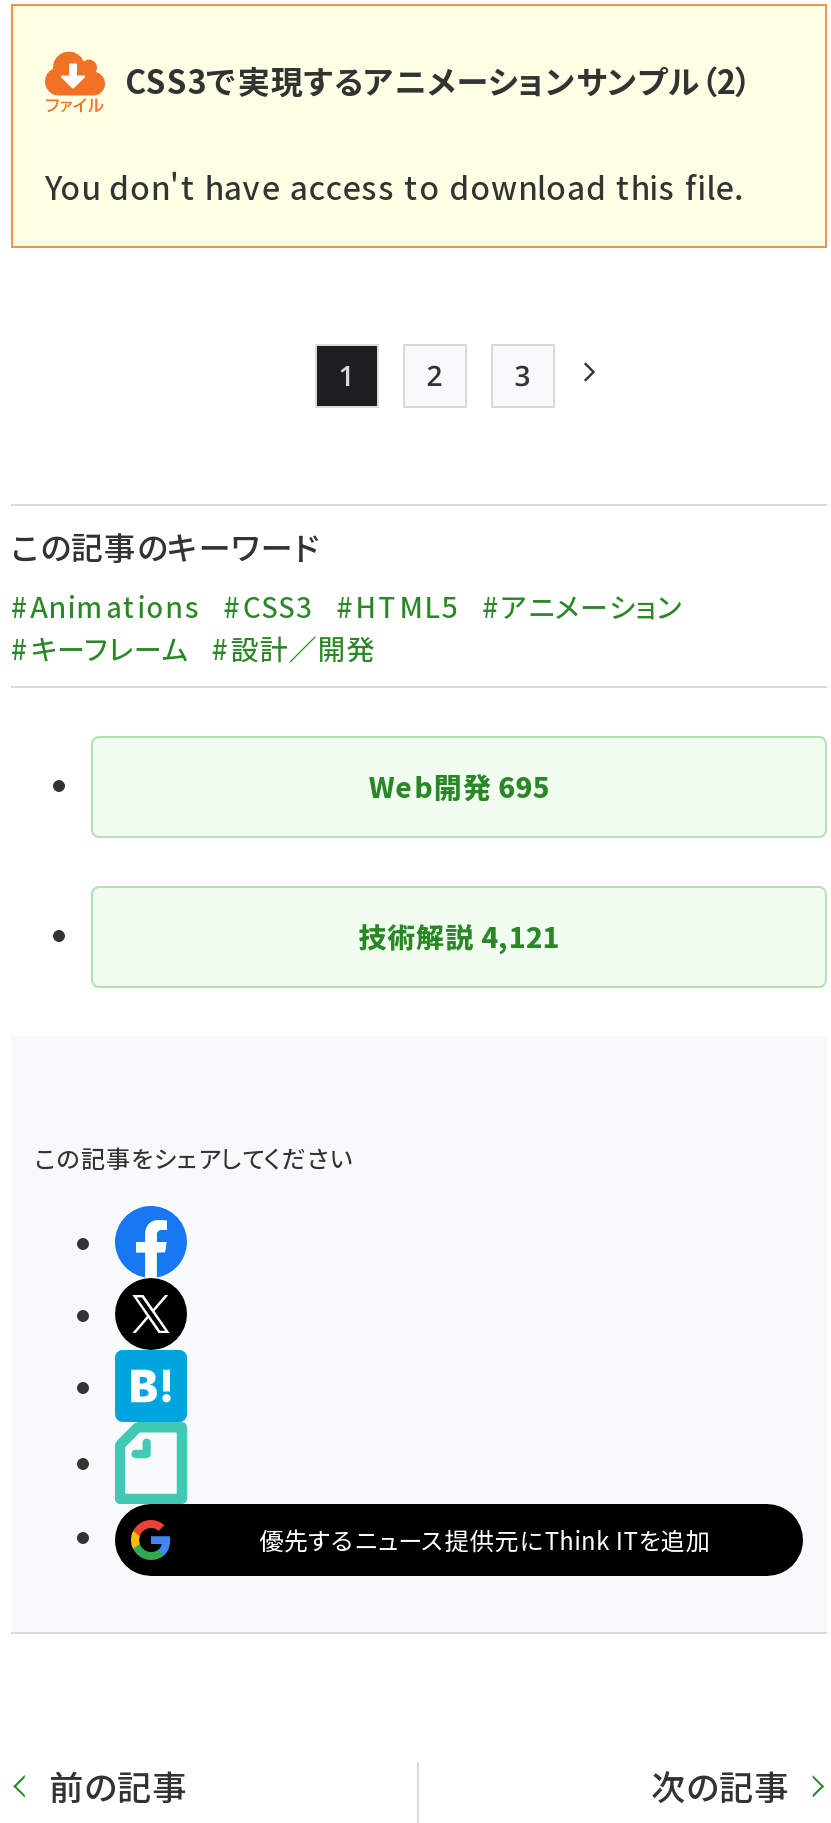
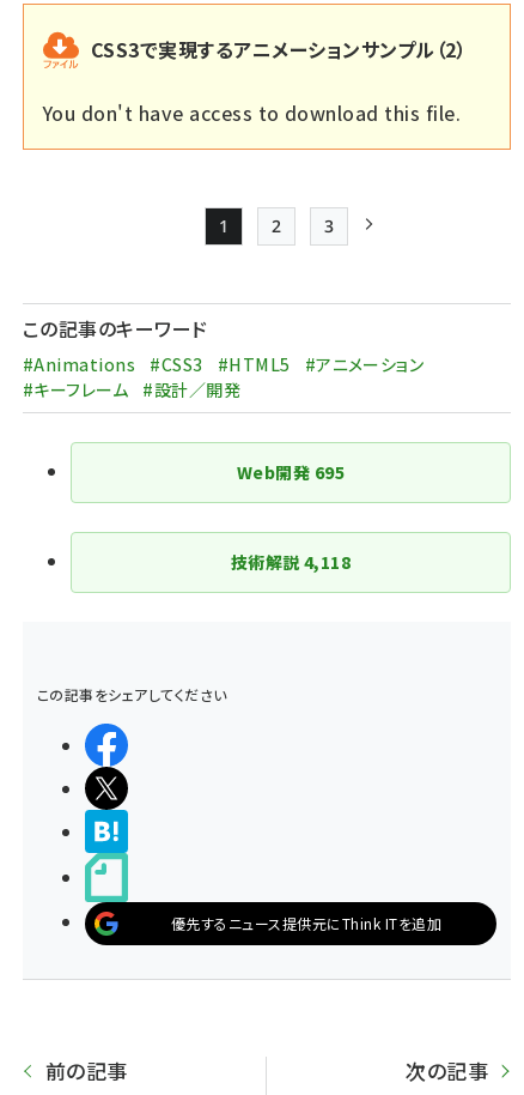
- 技術解説4,121
+ 技術解説4,118
